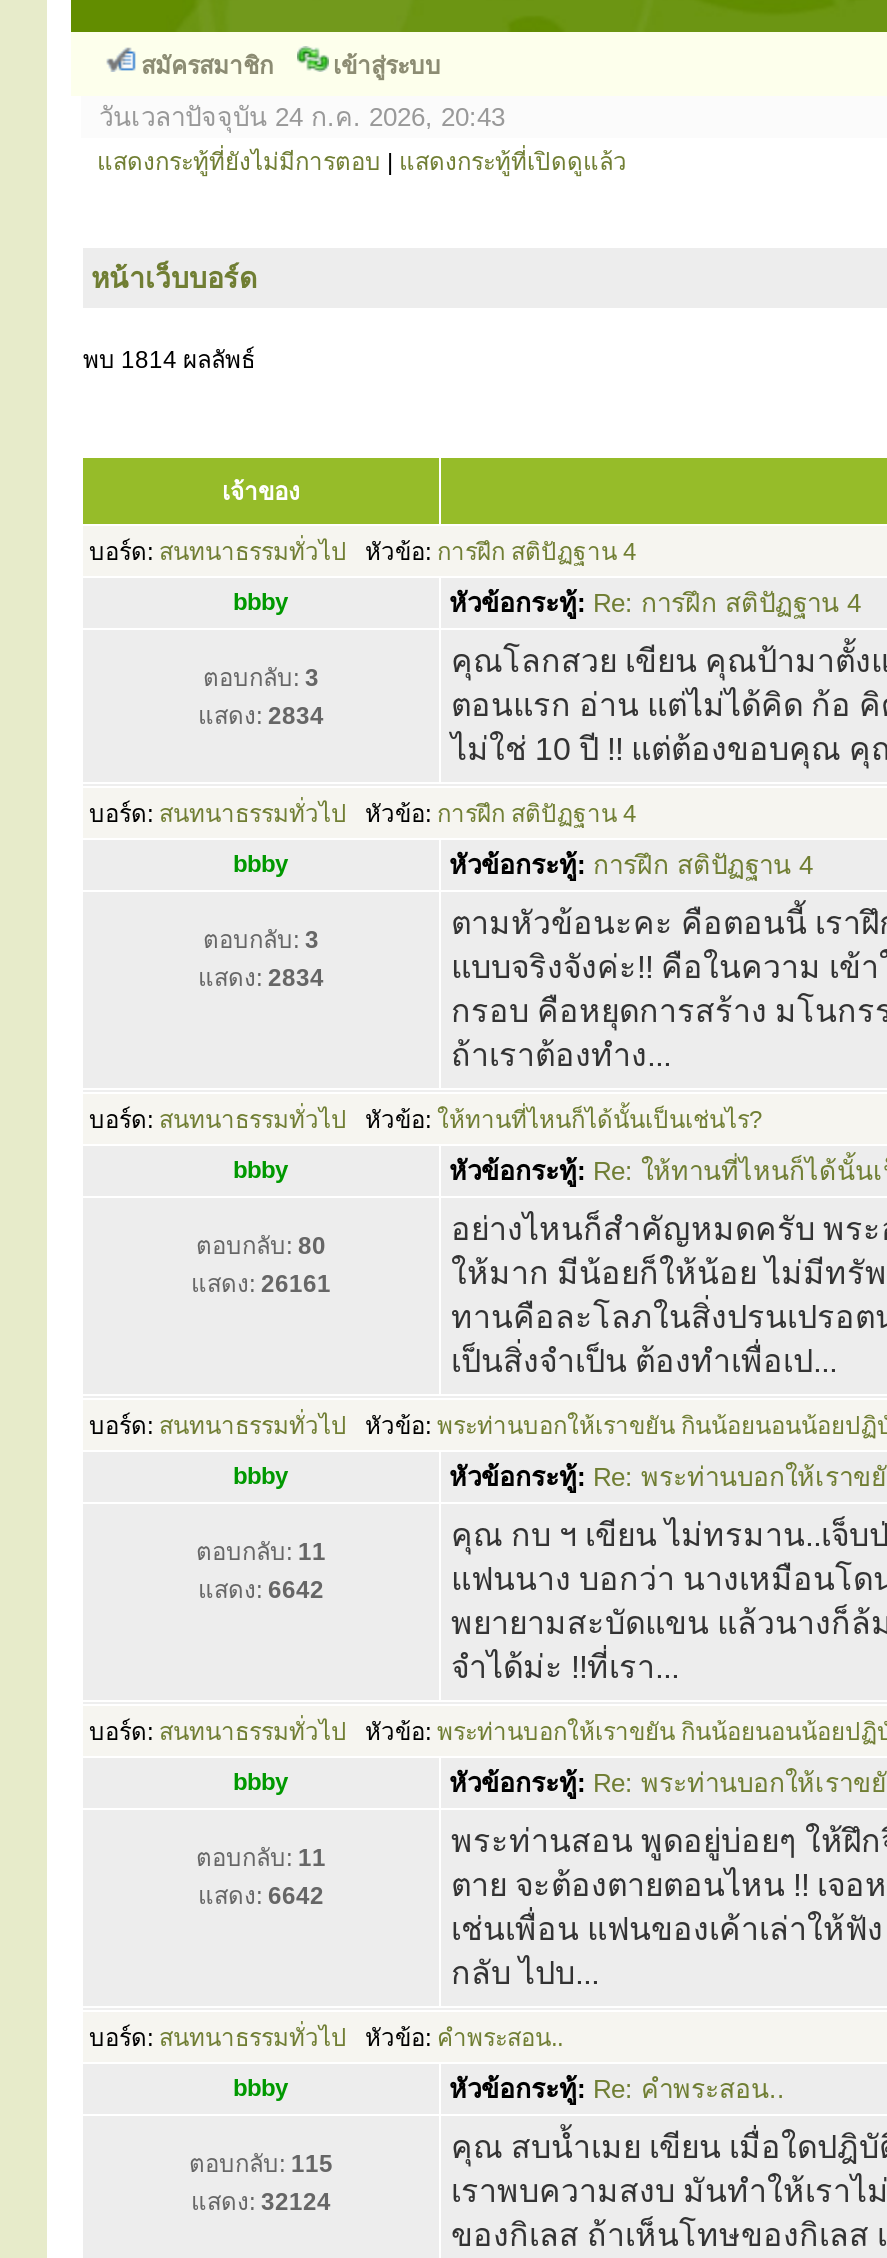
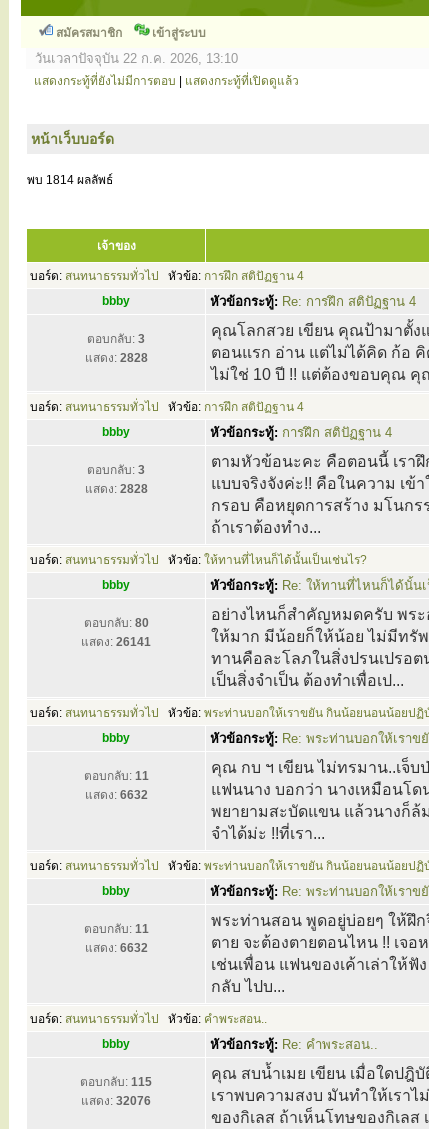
- วันเวลาปัจจุบัน 24 ก.ค. 2026, 20:43
+ วันเวลาปัจจุบัน 22 ก.ค. 2026, 13:10

- แสดง: 2834
+ แสดง: 2828

- แสดง: 2834
+ แสดง: 2828

- แสดง: 26161
+ แสดง: 26141

- แสดง: 6642
+ แสดง: 6632

- แสดง: 6642
+ แสดง: 6632

- แสดง: 32124
+ แสดง: 32076
